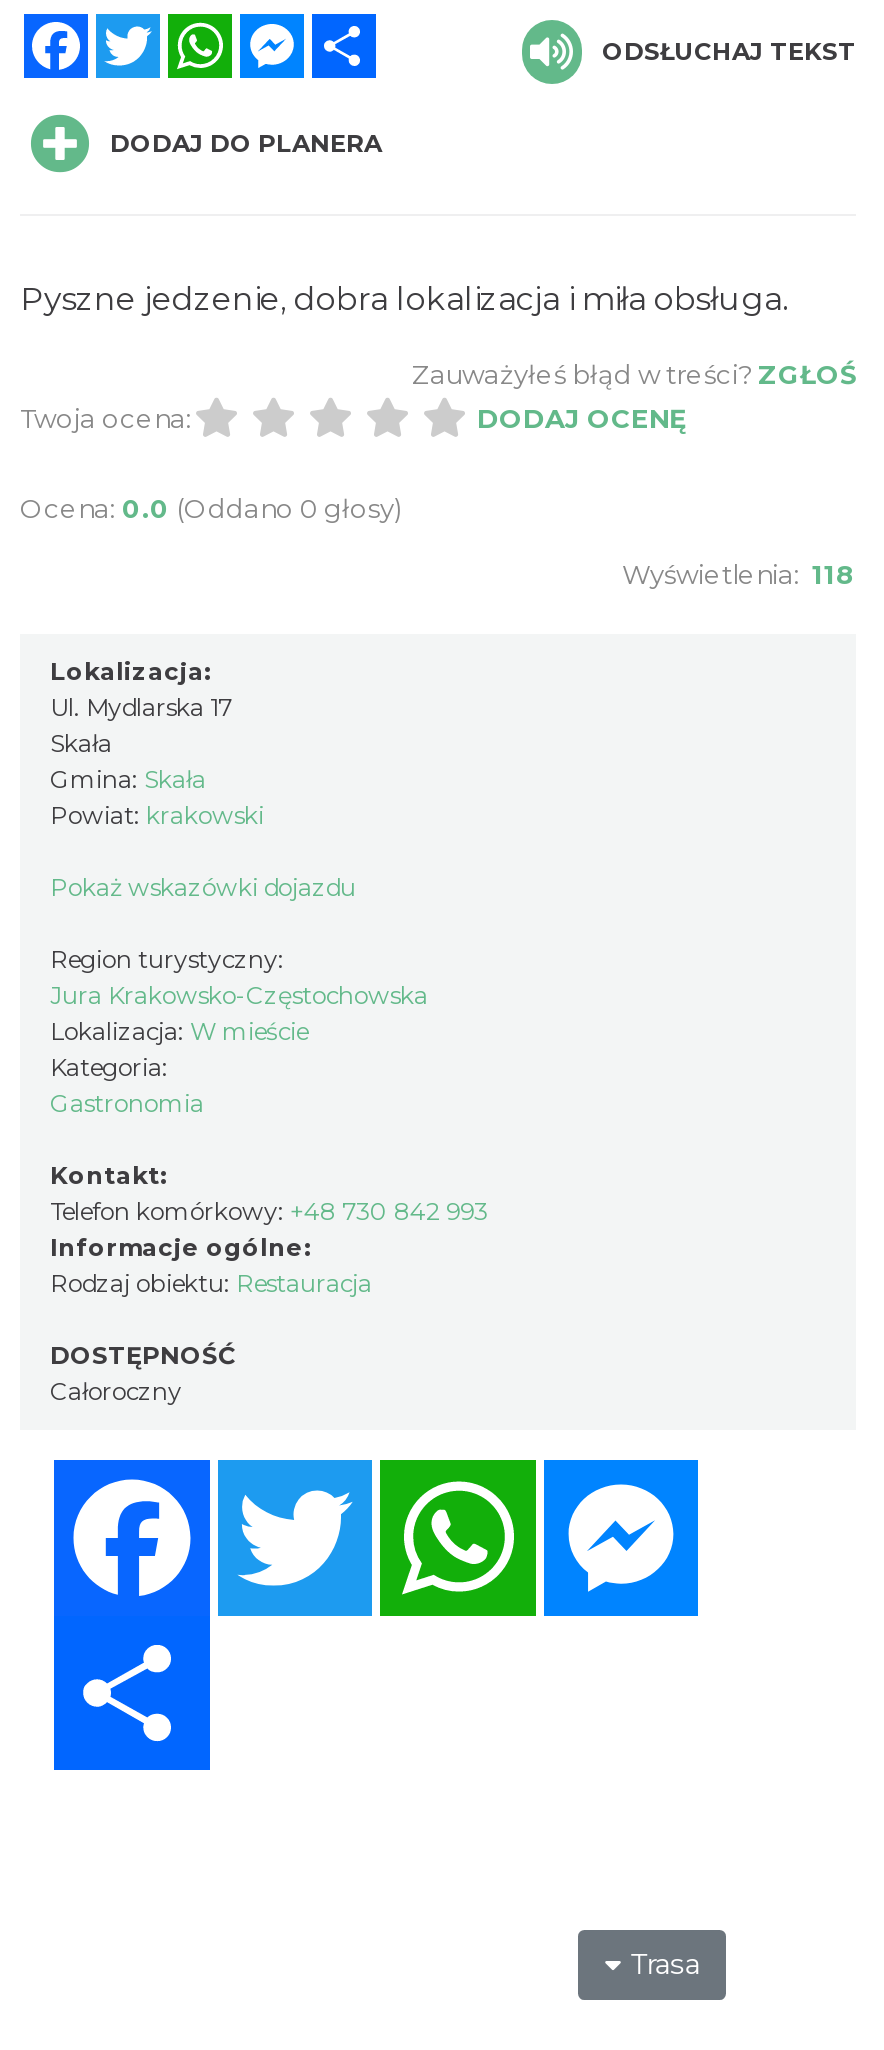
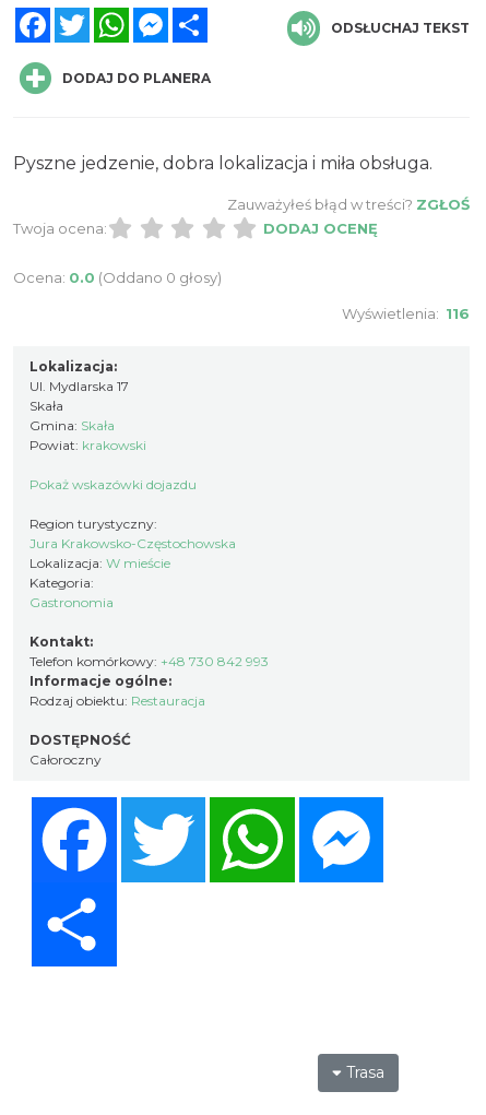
- Wyświetlenia: 118
+ Wyświetlenia: 116
